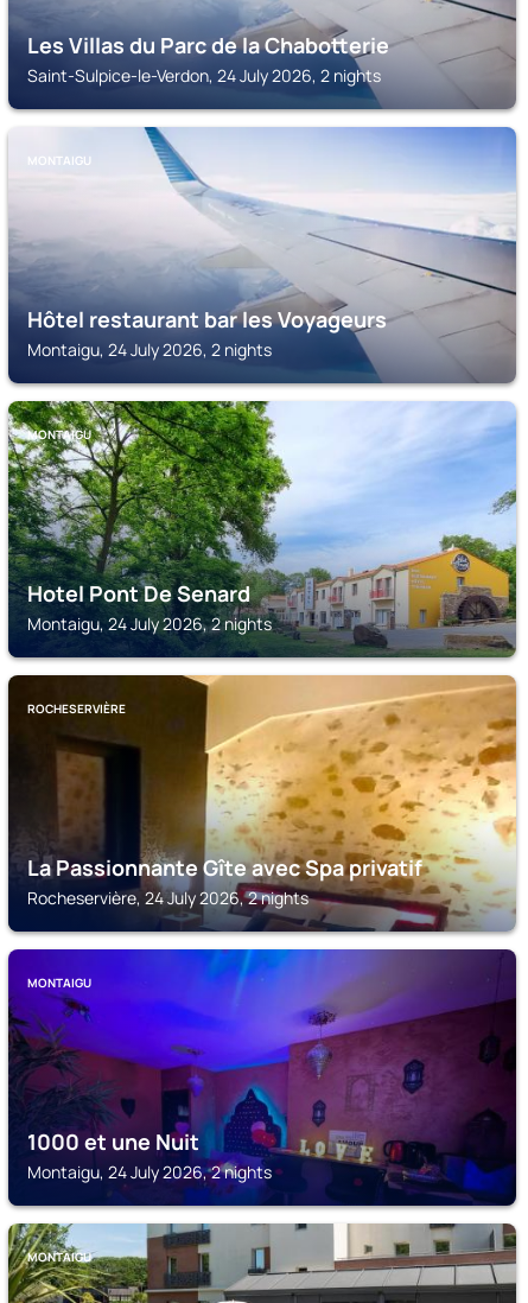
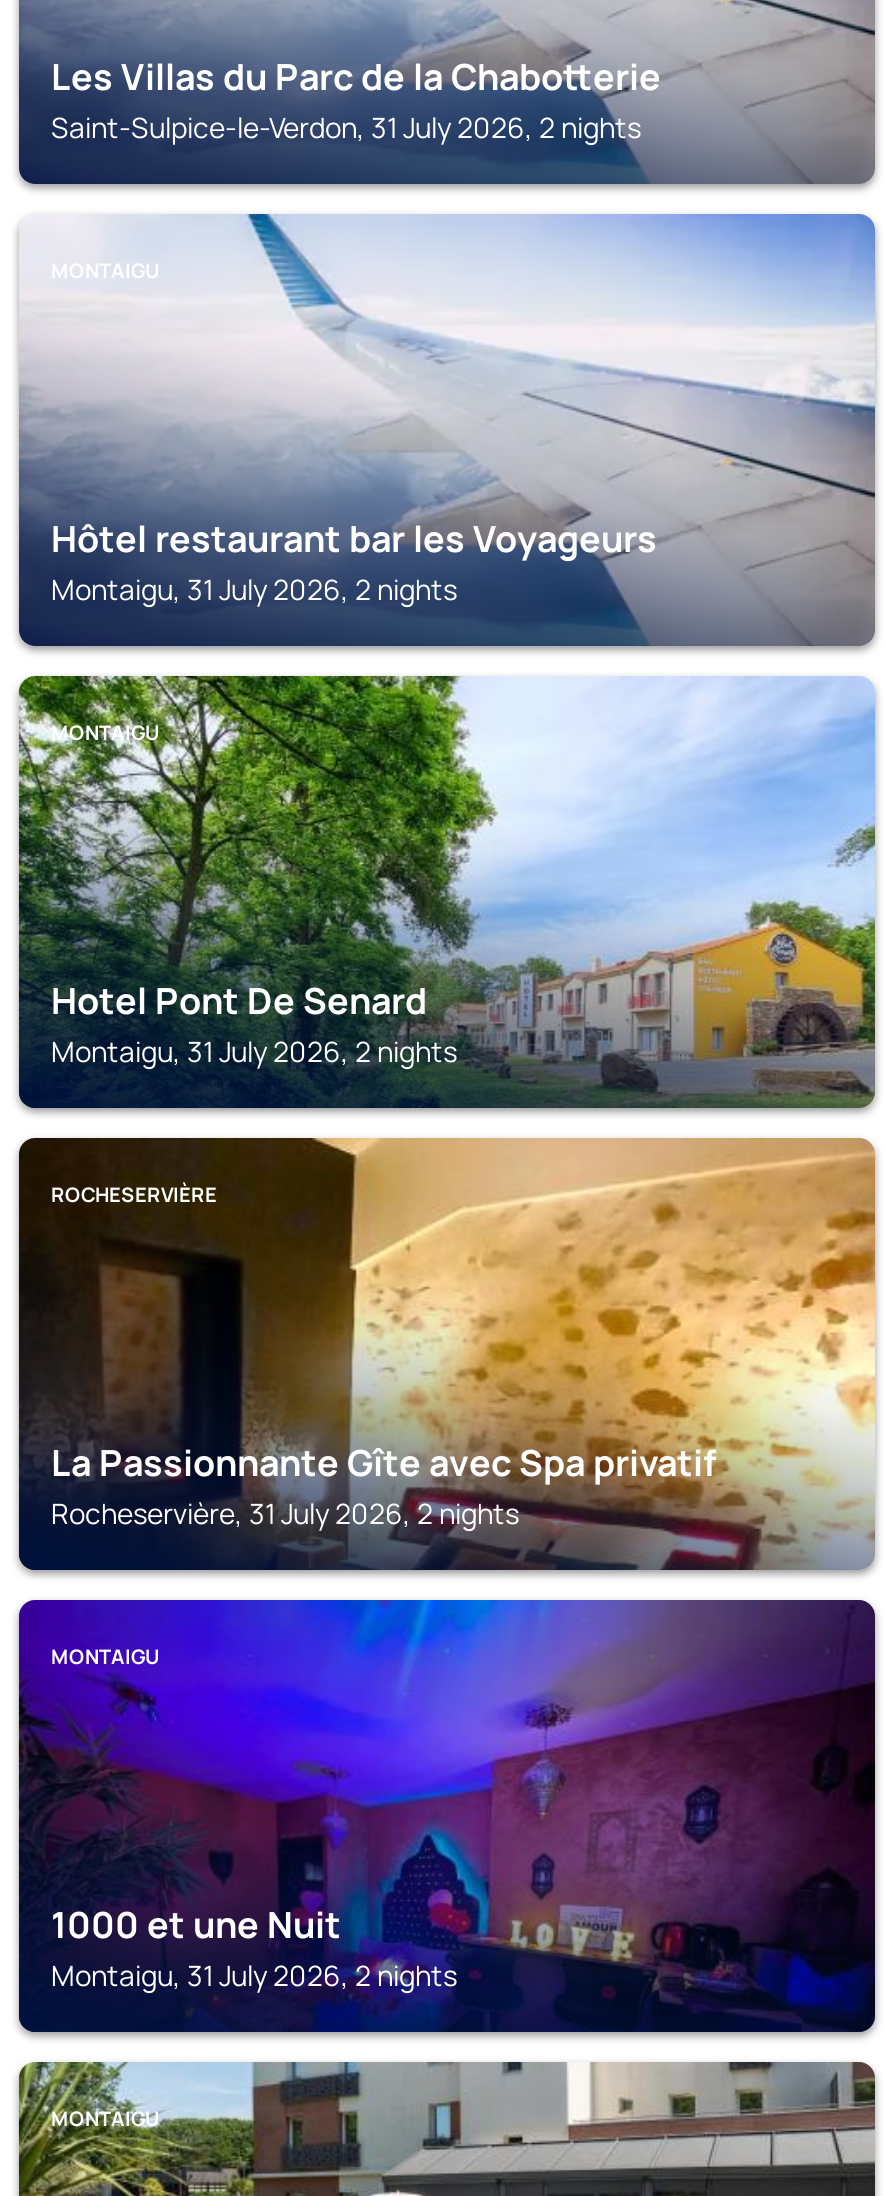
- Saint-Sulpice-le-Verdon, 24 July 2026, 2 nights
+ Saint-Sulpice-le-Verdon, 31 July 2026, 2 nights

- Montaigu, 24 July 2026, 2 nights
+ Montaigu, 31 July 2026, 2 nights

- Montaigu, 24 July 2026, 2 nights
+ Montaigu, 31 July 2026, 2 nights

- Rocheservière, 24 July 2026, 2 nights
+ Rocheservière, 31 July 2026, 2 nights

- Montaigu, 24 July 2026, 2 nights
+ Montaigu, 31 July 2026, 2 nights
